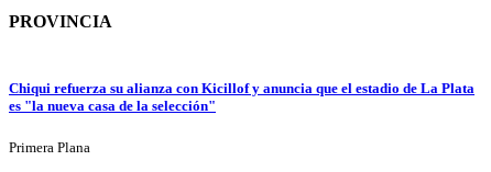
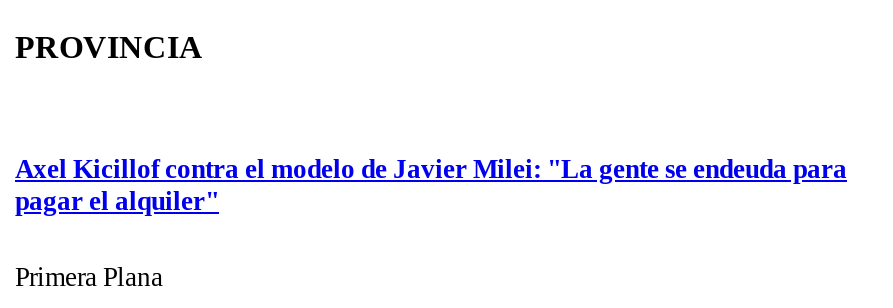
- Chiqui refuerza su alianza con Kicillof y anuncia que el estadio de La Plata
- es "la nueva casa de la selección"
+ Axel Kicillof contra el modelo de Javier Milei: "La gente se endeuda para
+ pagar el alquiler"
